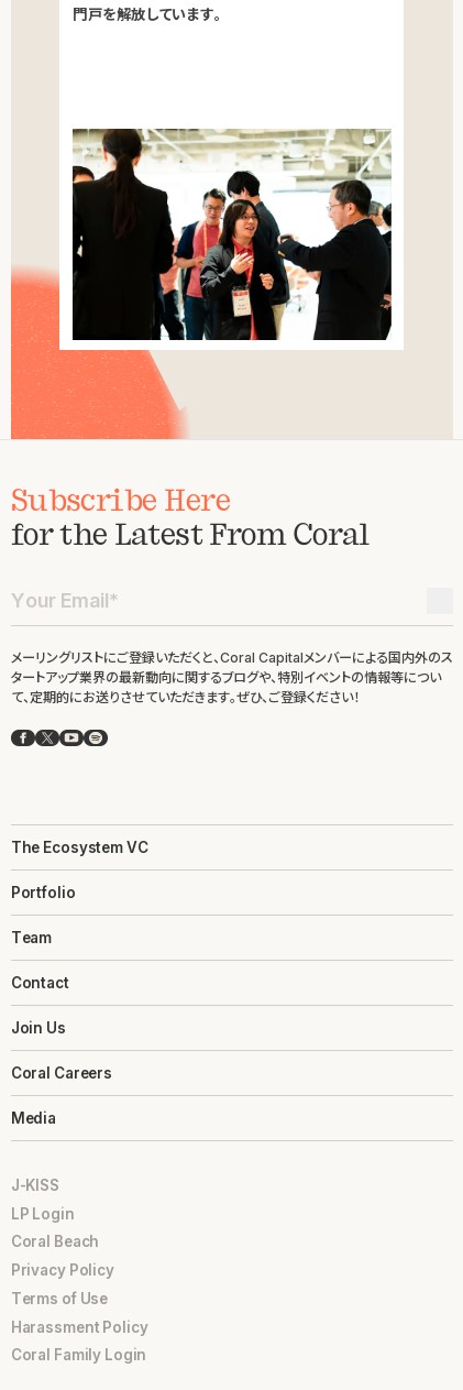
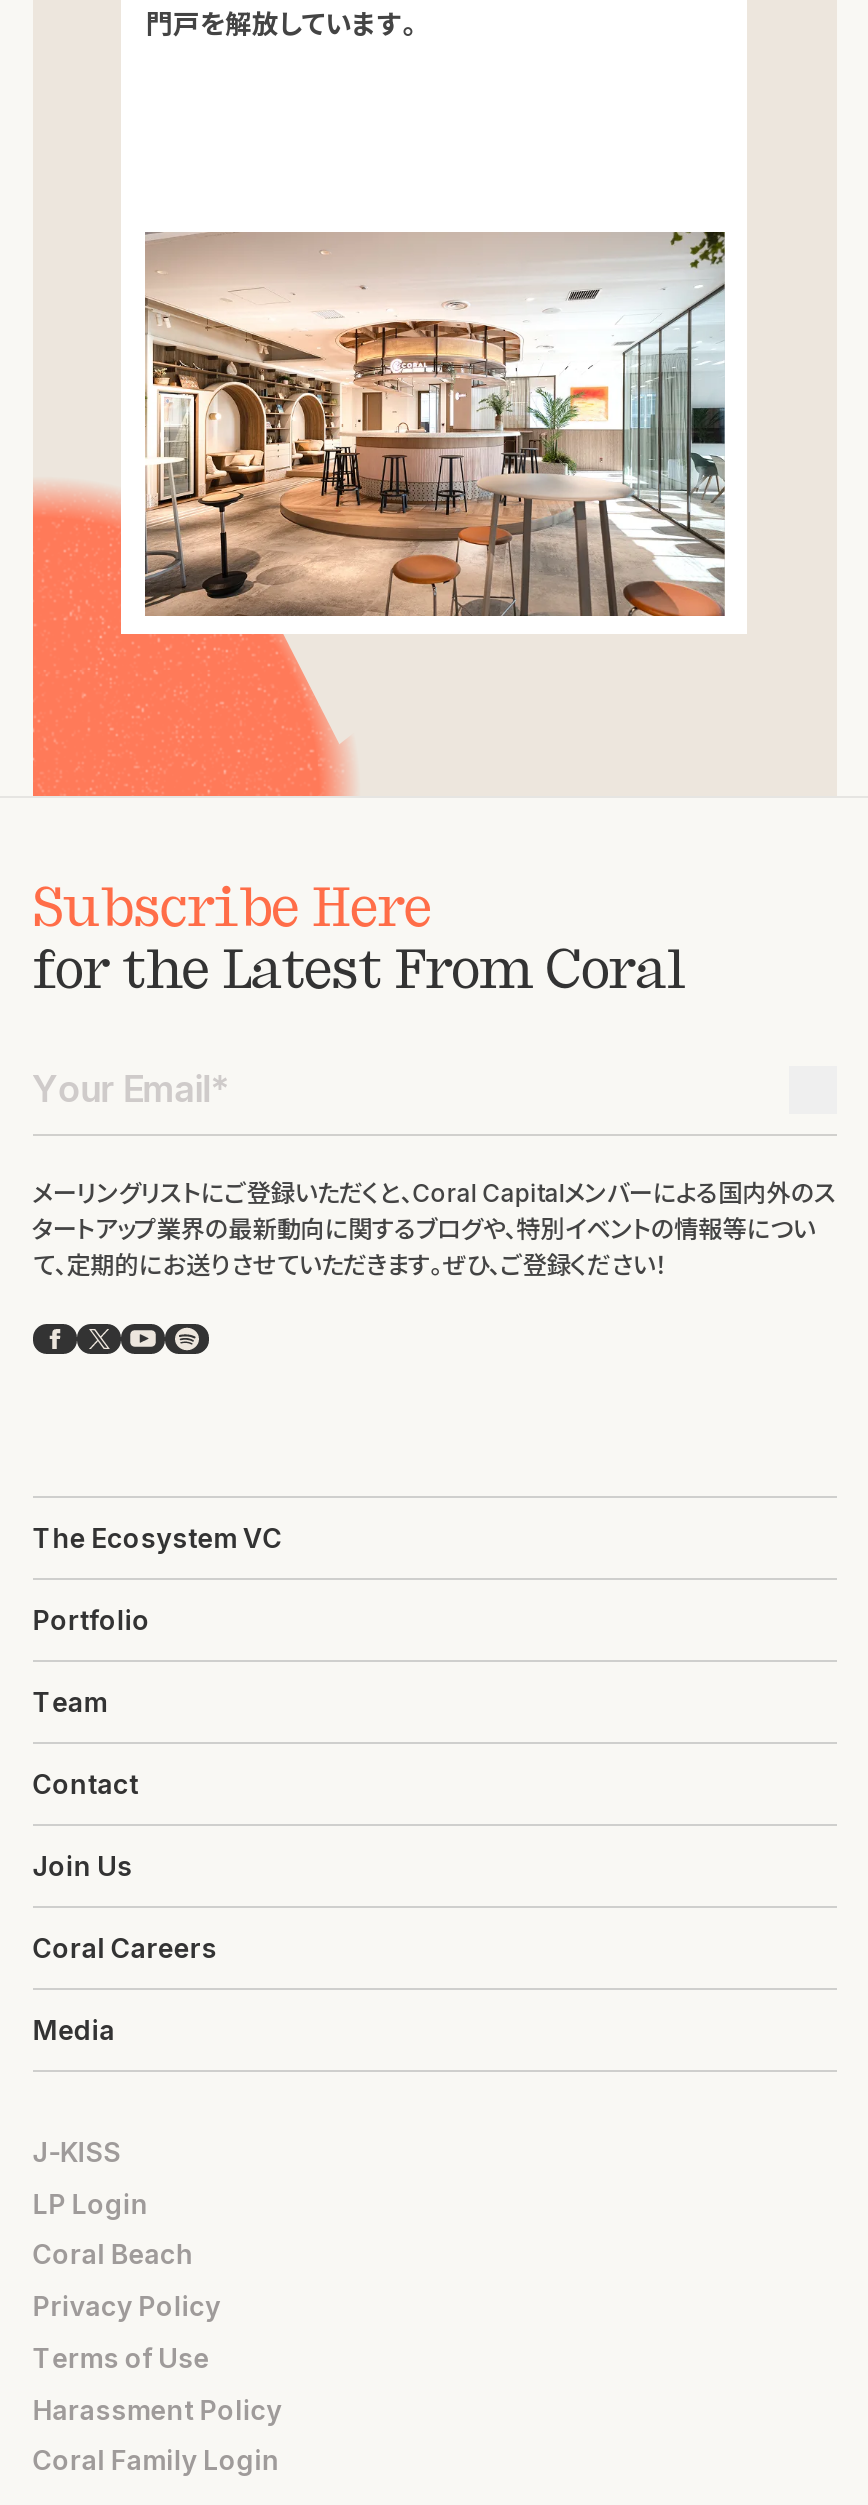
- [image]
+ [image]
